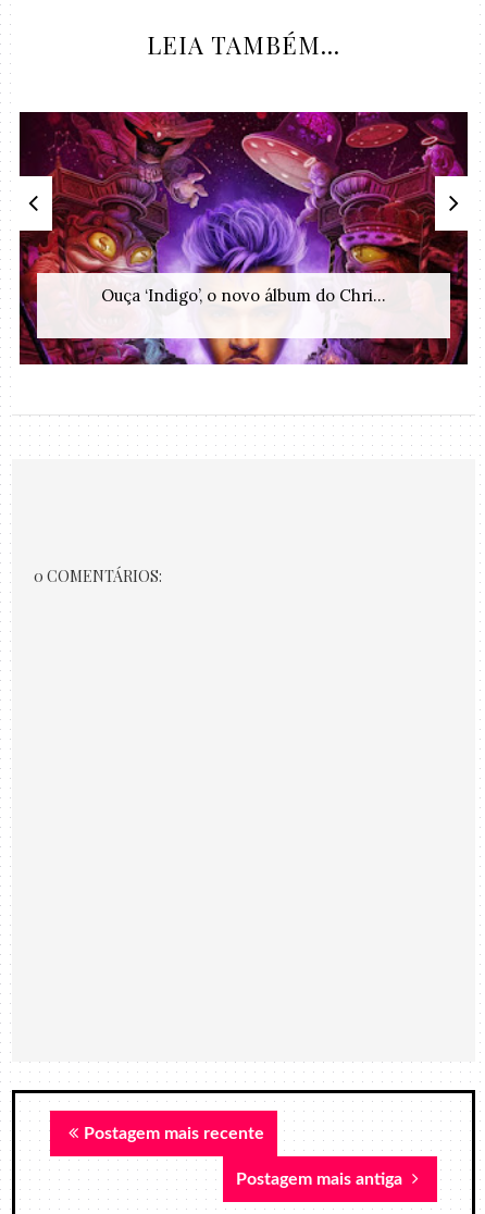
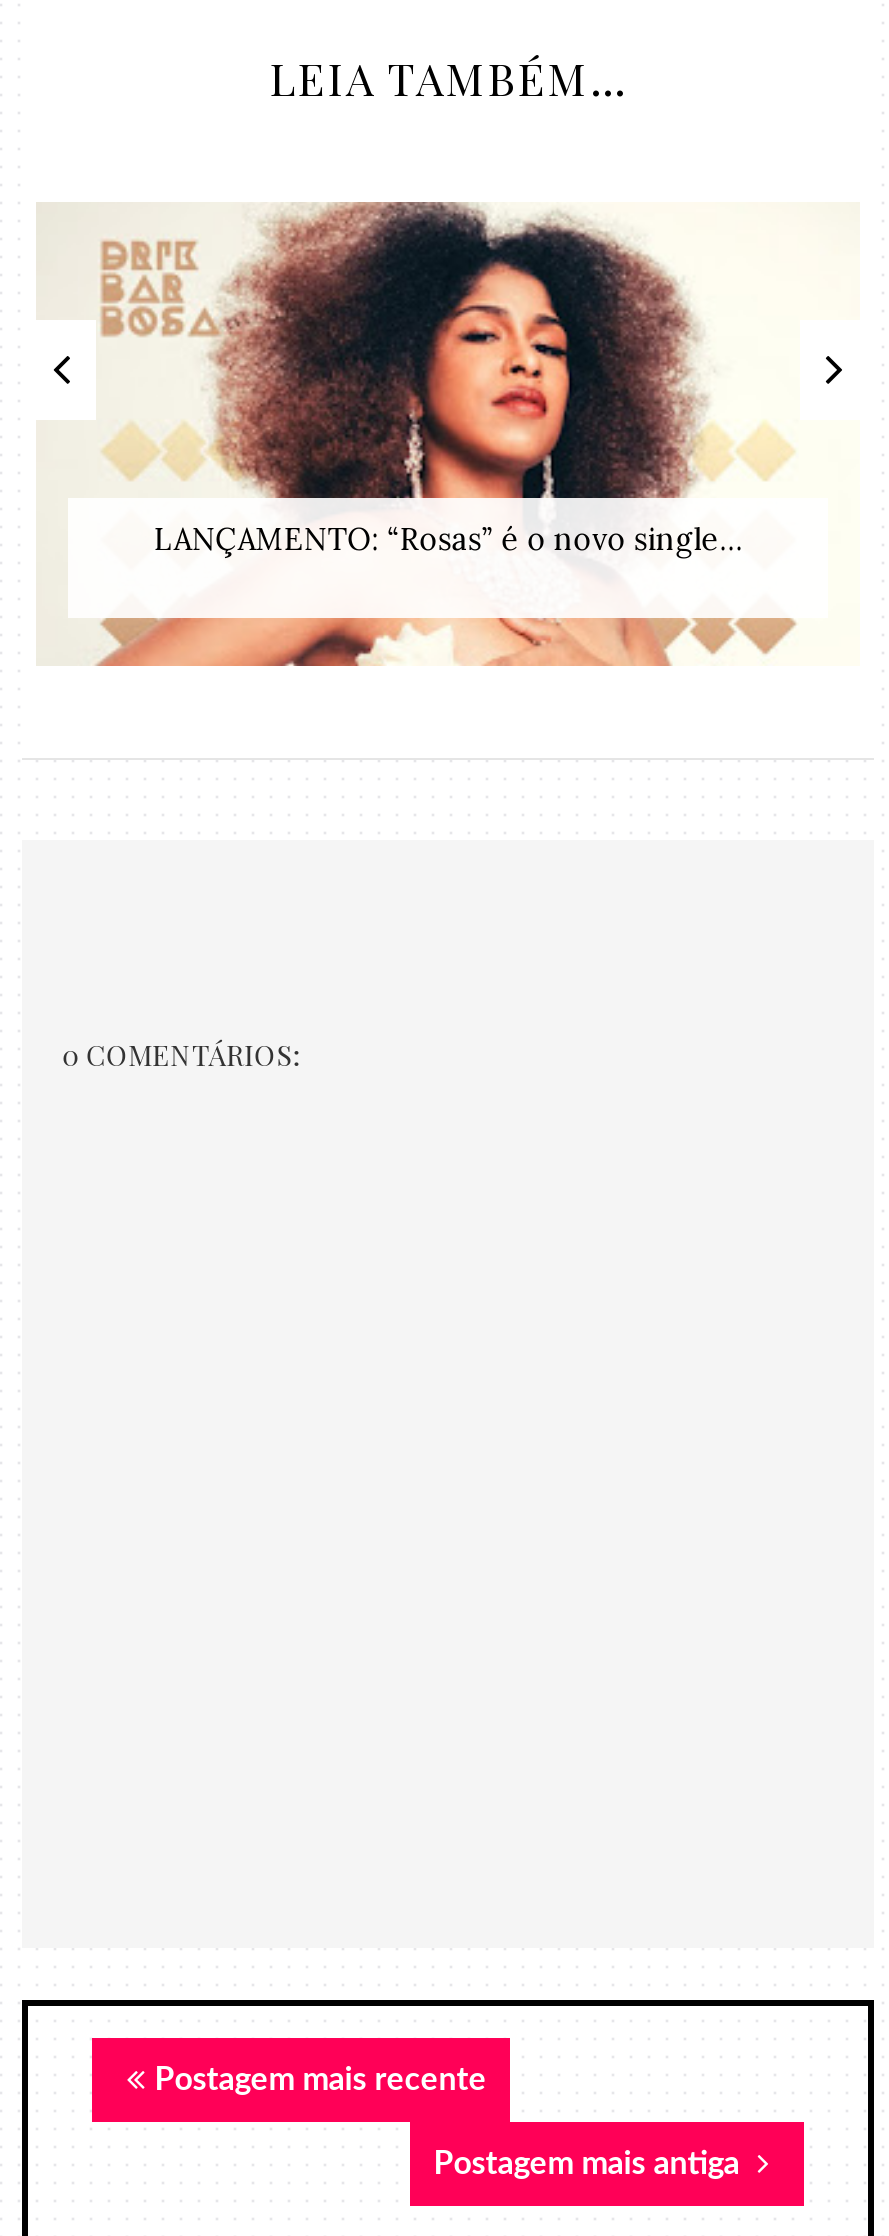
- [image]
- Ouça ‘Indigo’, o novo álbum do Chri...
+ [image]
+ LANÇAMENTO: “Rosas” é o novo single...
